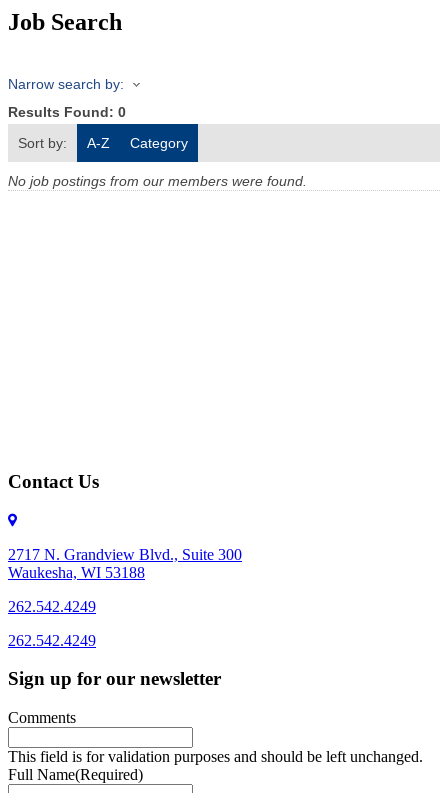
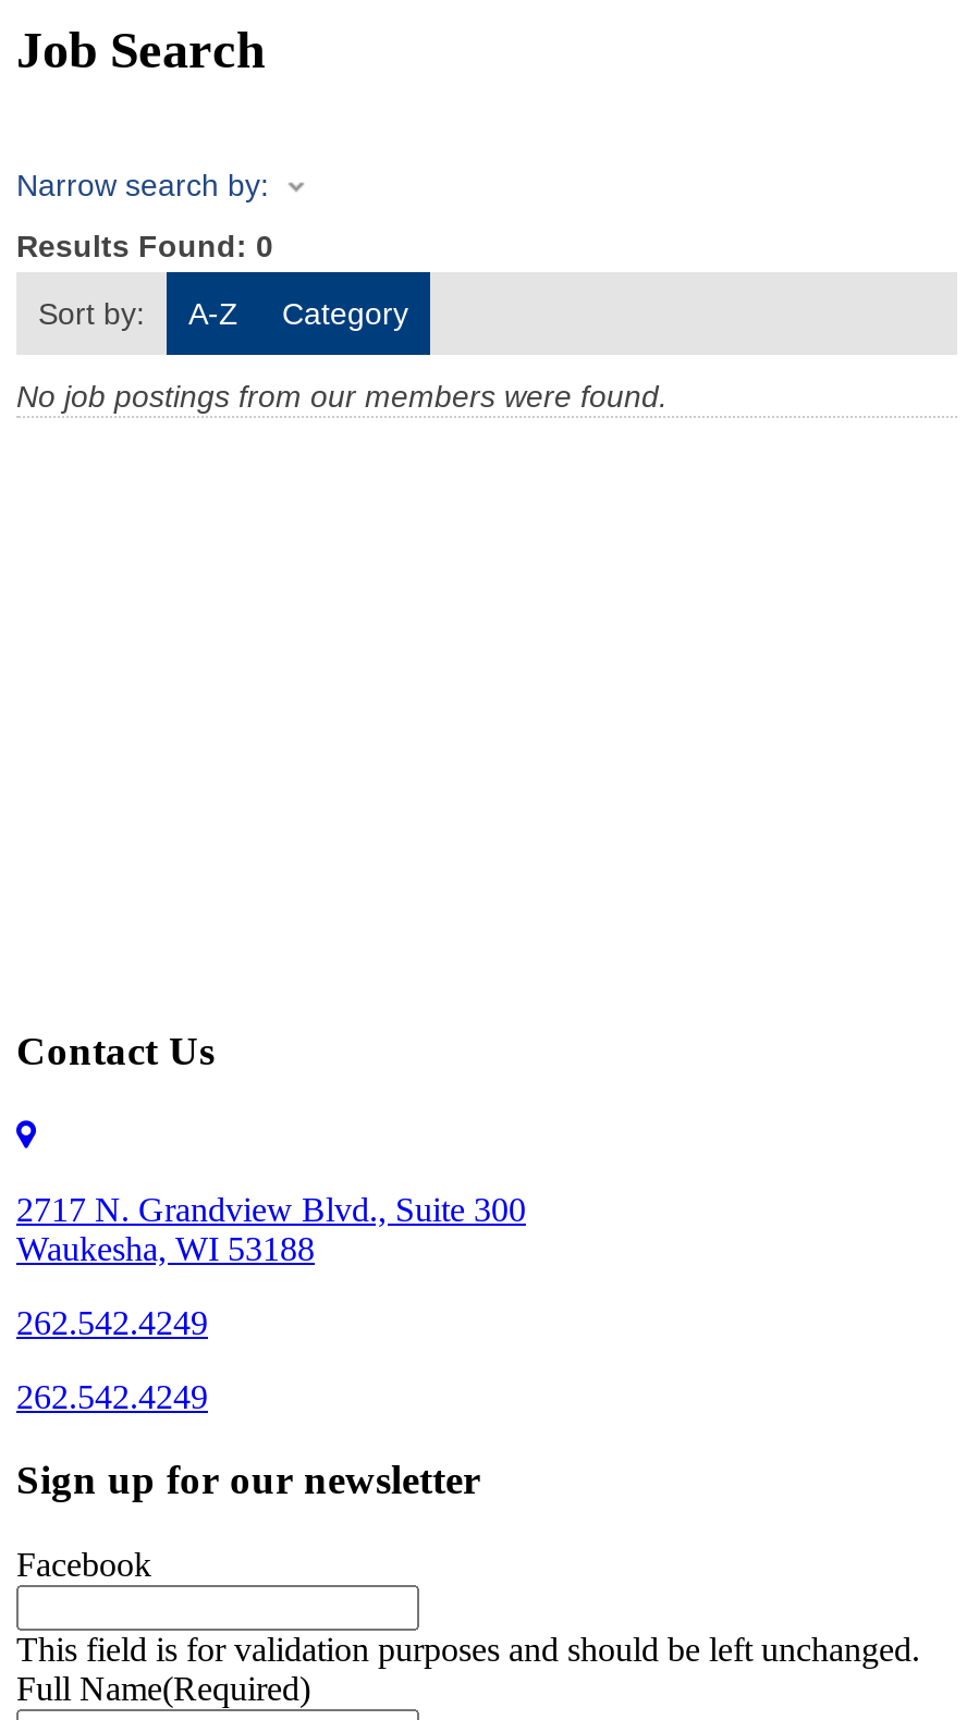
- Comments
+ Facebook
